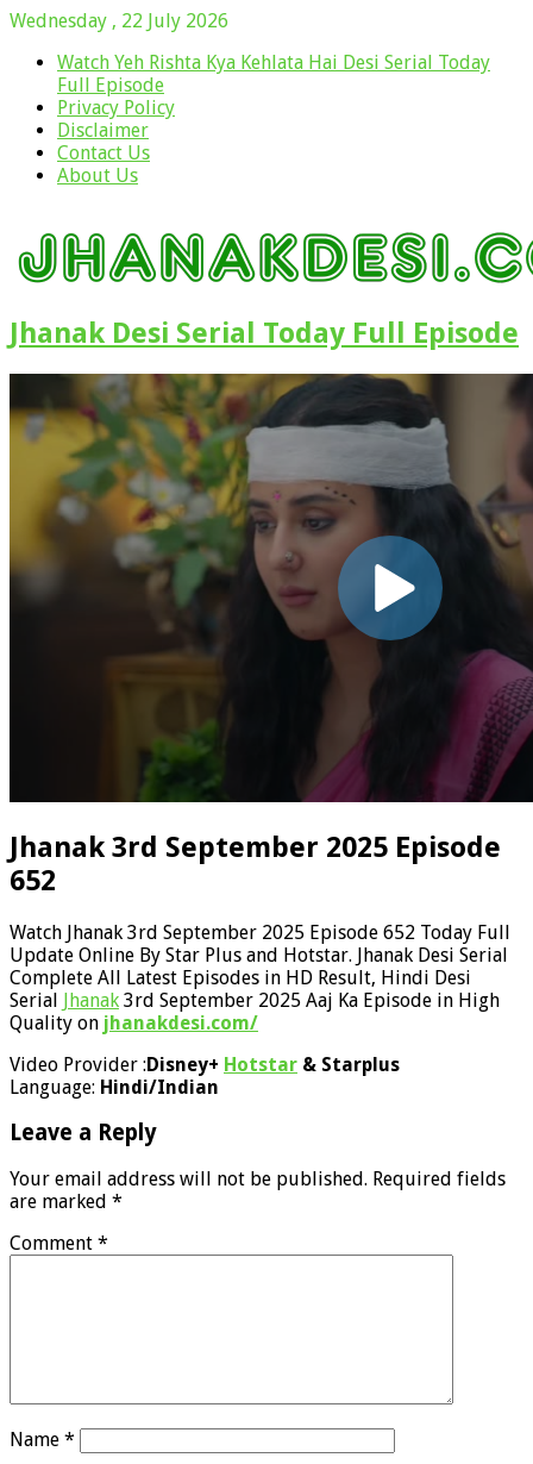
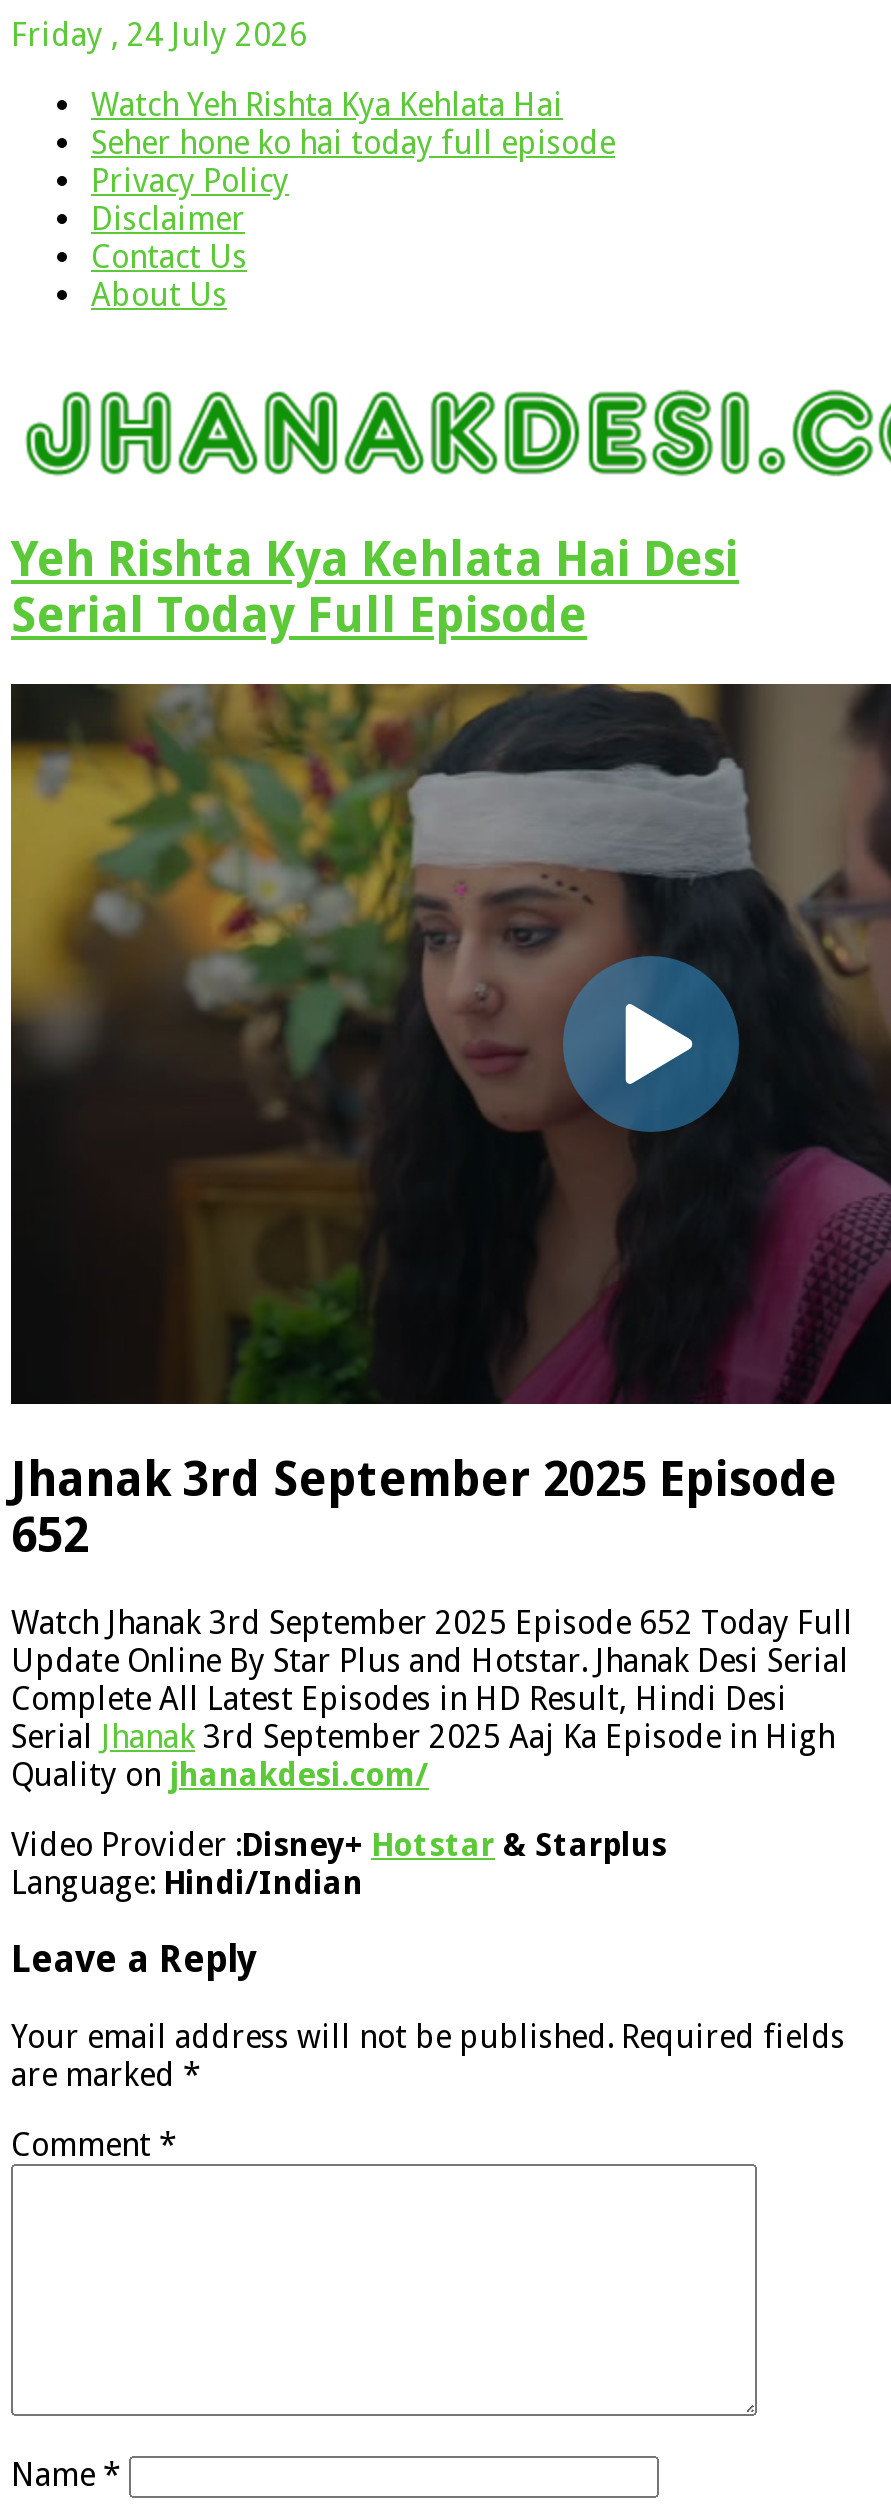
- Wednesday , 22 July 2026
+ Friday , 24 July 2026

- Watch Yeh Rishta Kya Kehlata Hai Desi Serial Today
- Full Episode
+ Watch Yeh Rishta Kya Kehlata Hai
+ Seher hone ko hai today full episode

- Jhanak Desi Serial Today Full Episode
+ Yeh Rishta Kya Kehlata Hai Desi
+ Serial Today Full Episode
